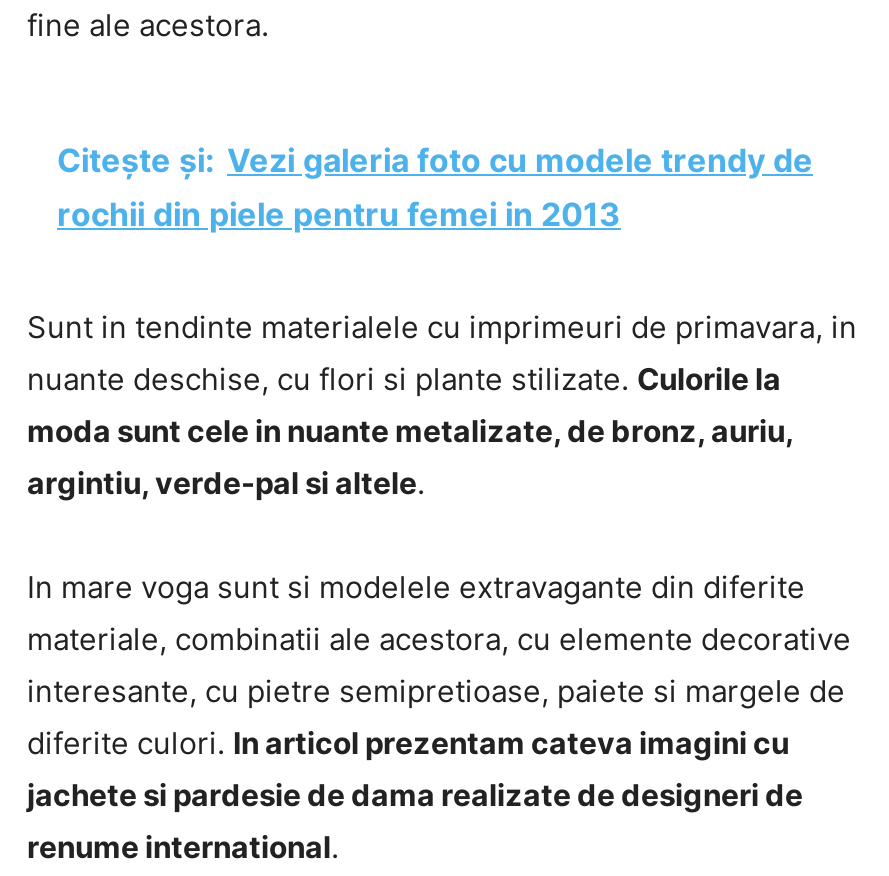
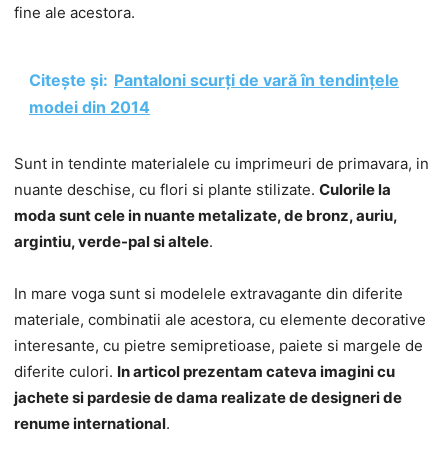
- Citește și: Vezi galeria foto cu modele trendy de
- rochii din piele pentru femei in 2013
+ Citește și: Pantaloni scurți de vară în tendințele
+ modei din 2014
